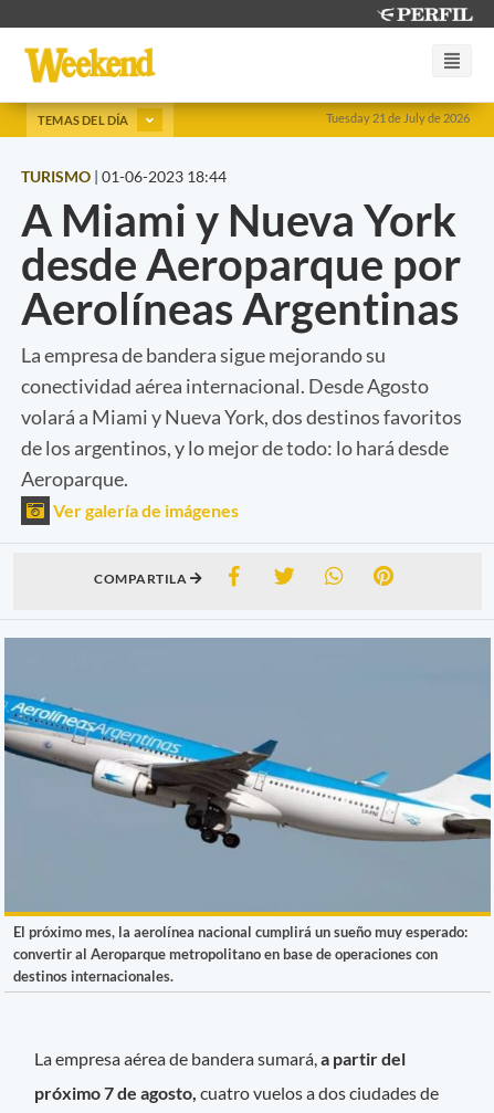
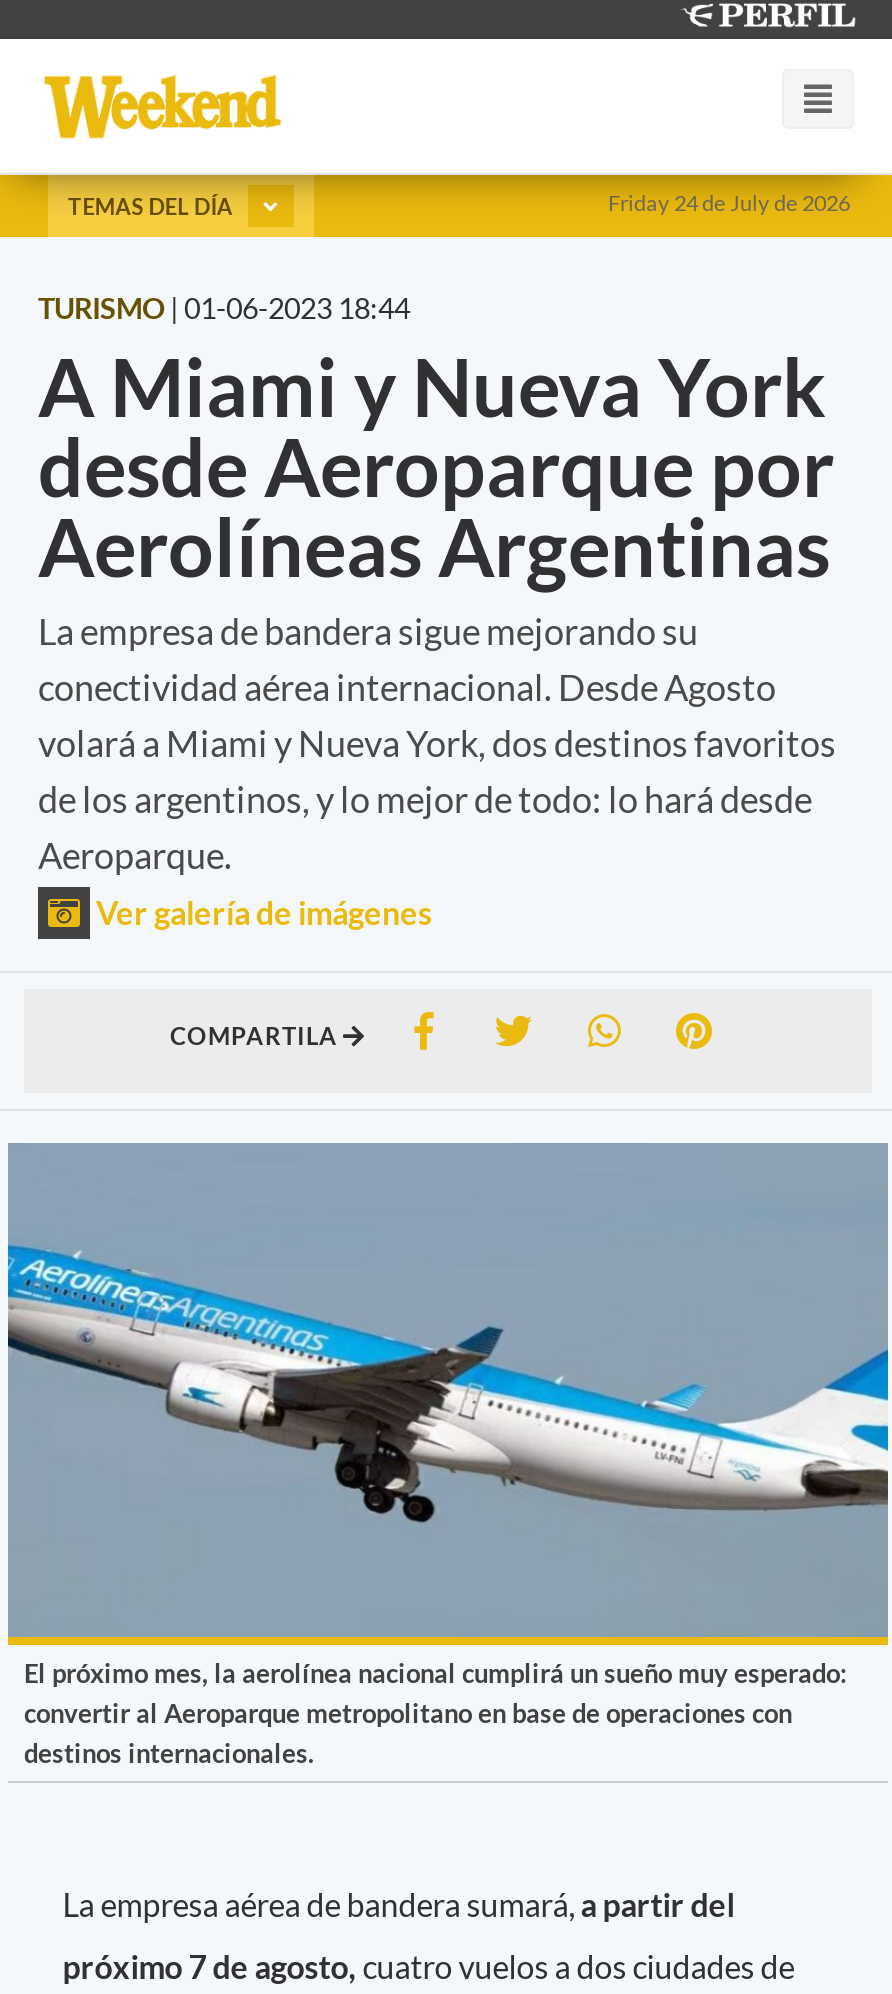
- Tuesday 21 de July de 2026
+ Friday 24 de July de 2026
